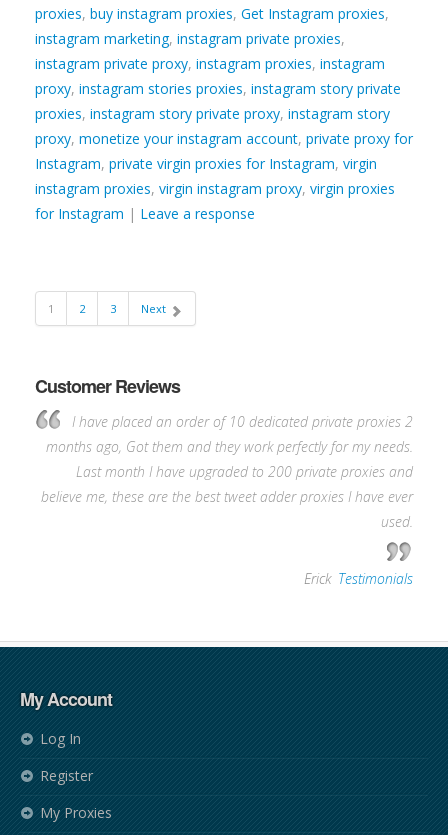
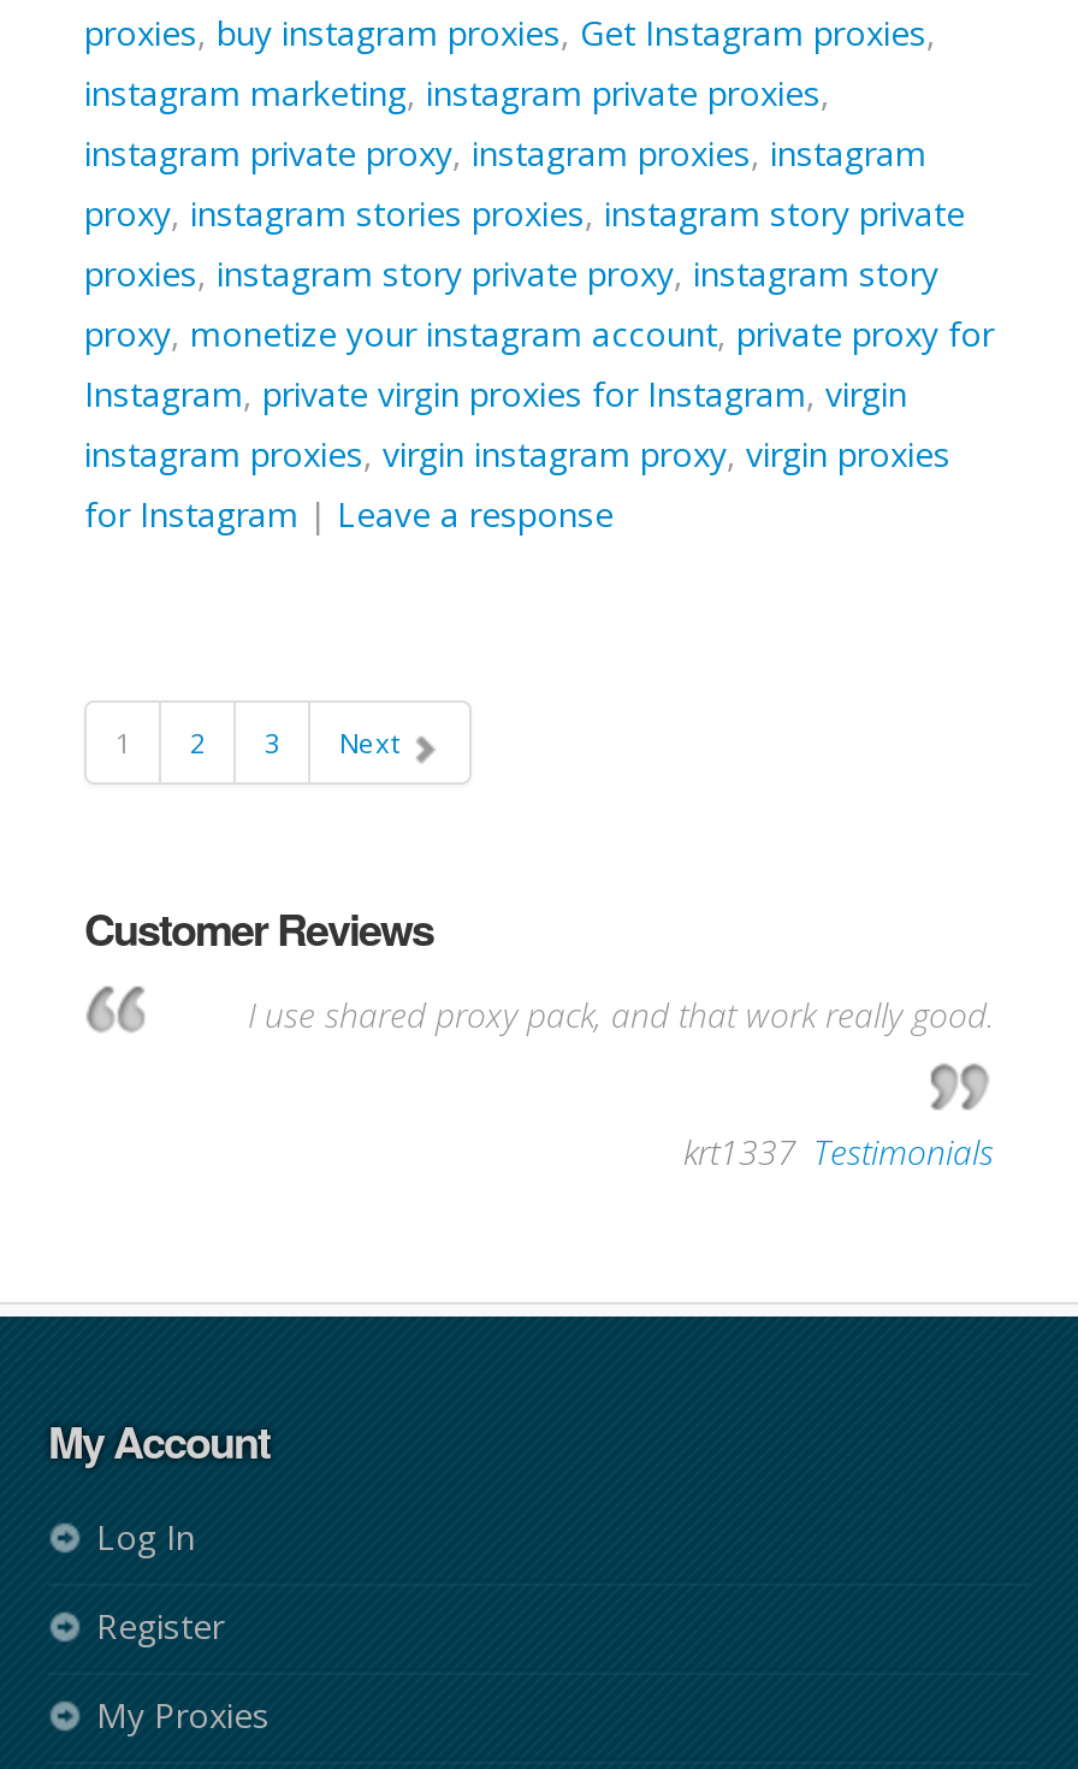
- I have placed an order of 10 dedicated private proxies 2
- months ago, Got them and they work perfectly for my needs.
- Last month I have upgraded to 200 private proxies and
- believe me, these are the best tweet adder proxies I have ever
- used.
+ I use shared proxy pack, and that work really good.

- — Erick, Testimonials
+ — krt1337, Testimonials
